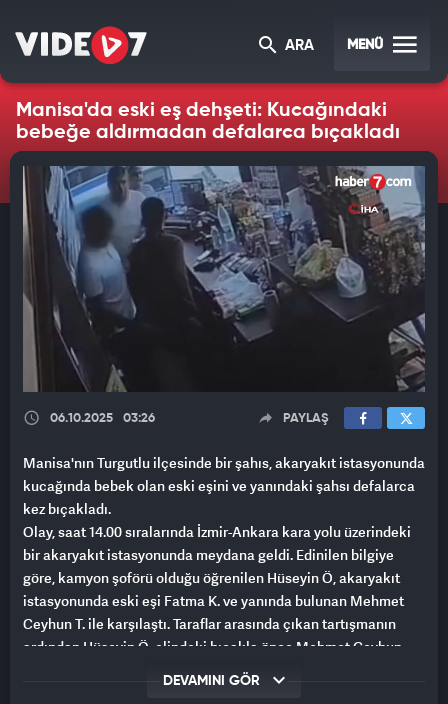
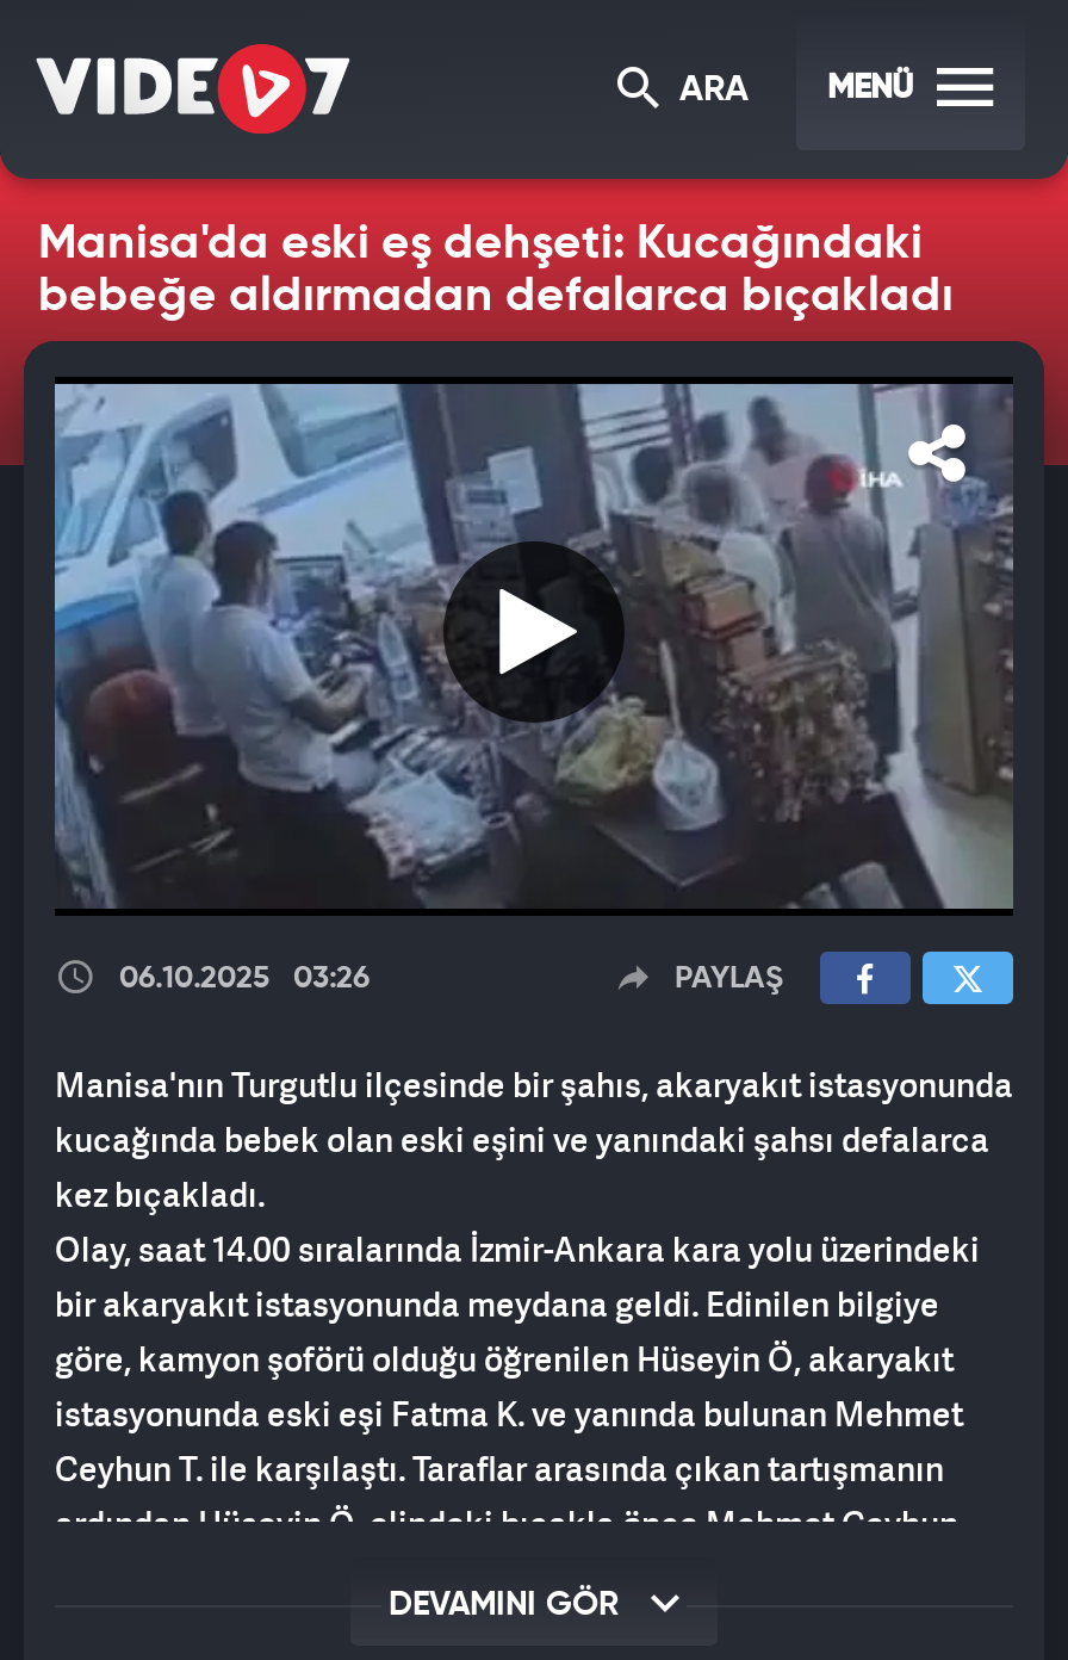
- [image]
+ [image]
